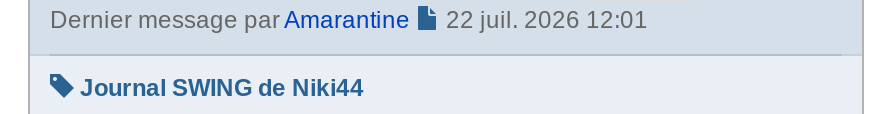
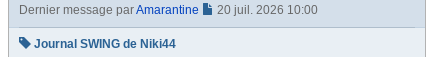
- Dernier message parAmarantine 22 juil. 2026 12:01
+ Dernier message parAmarantine 20 juil. 2026 10:00
